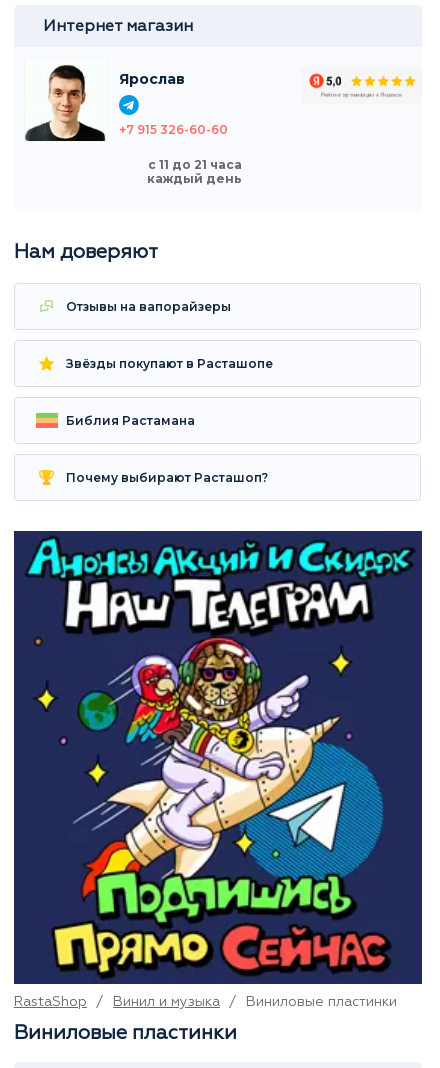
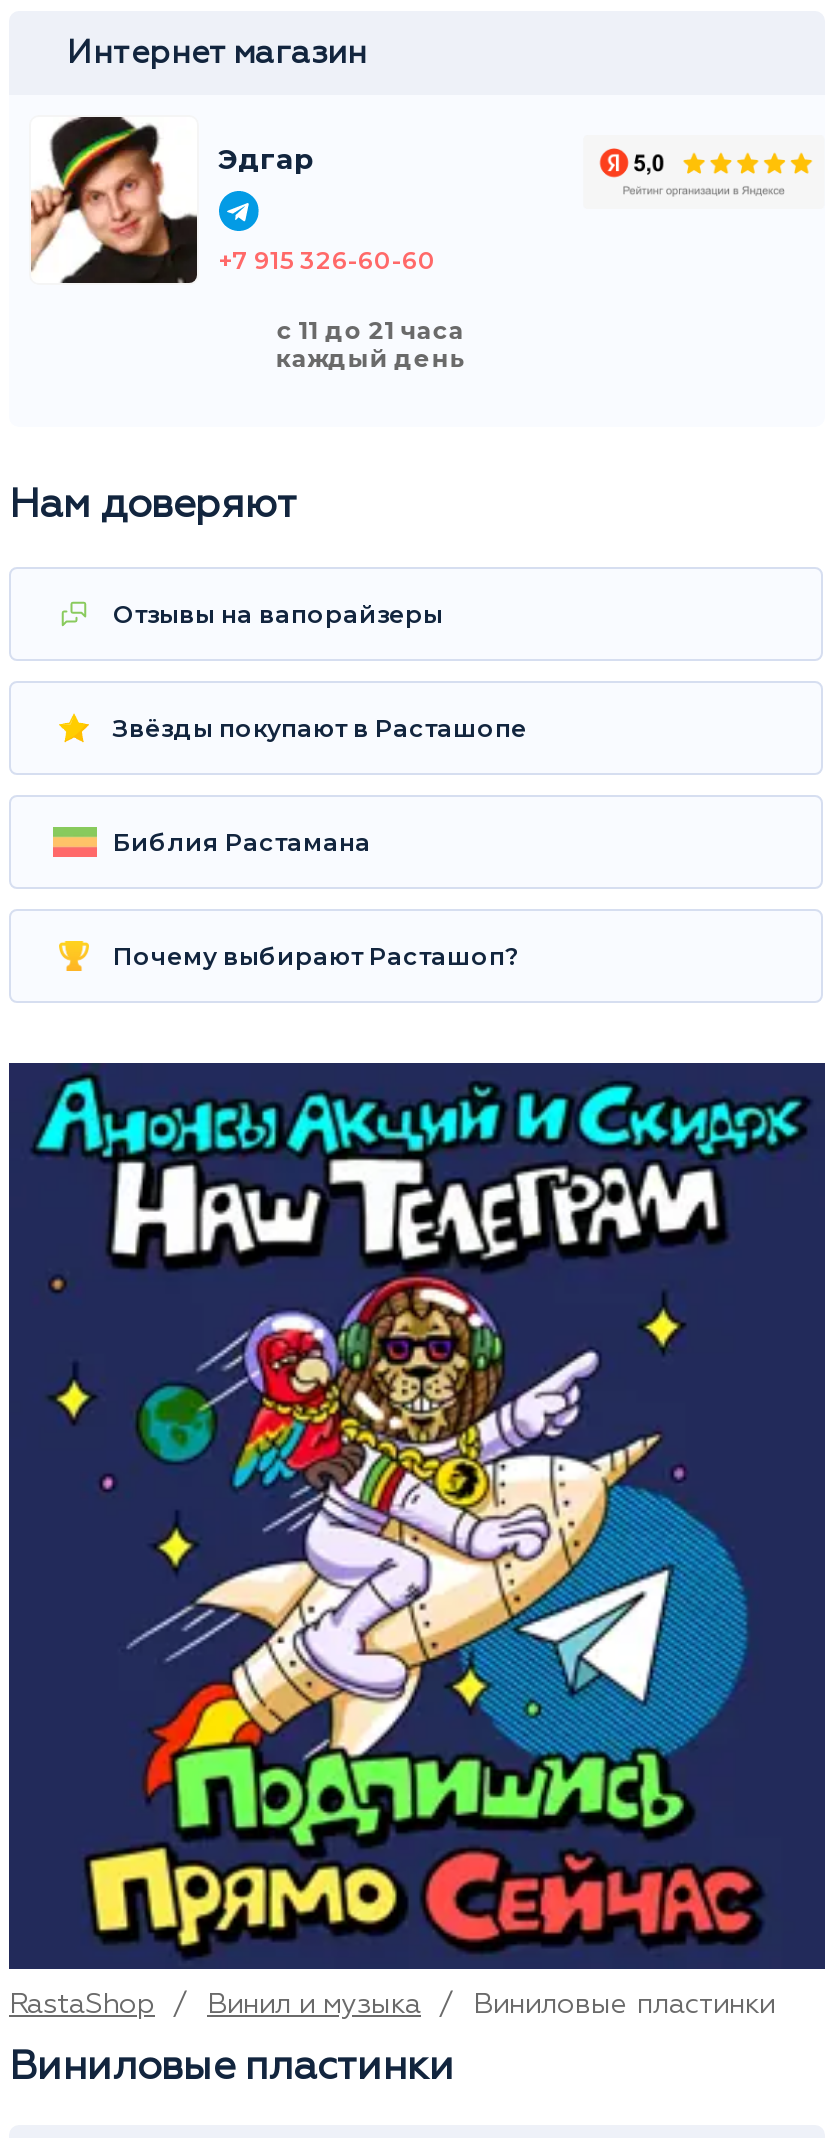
- [image]
- Ярослав
+ [image]
+ Эдгар
